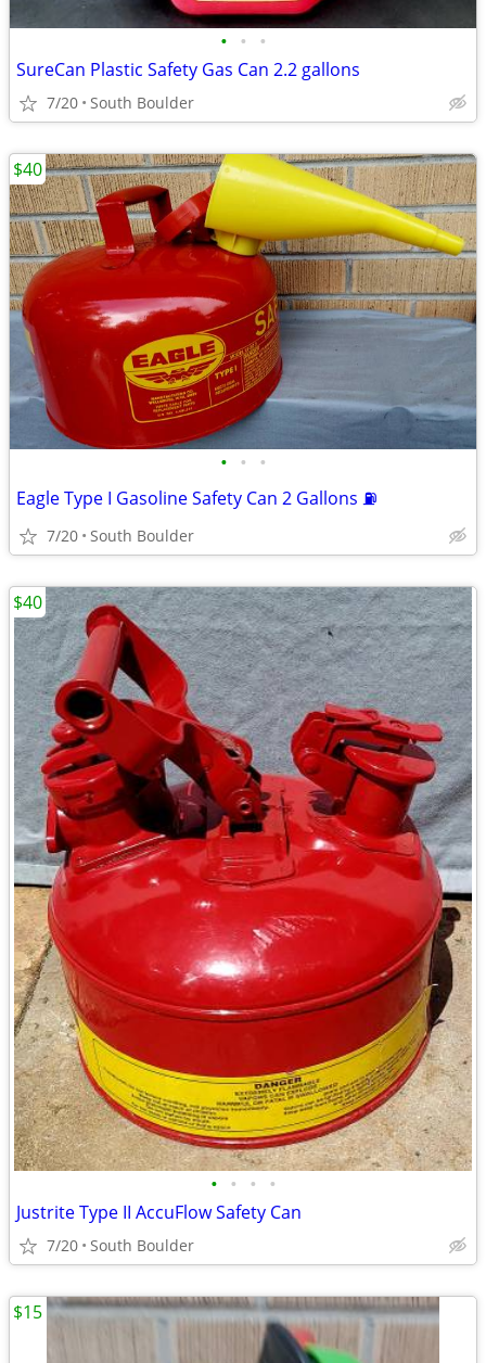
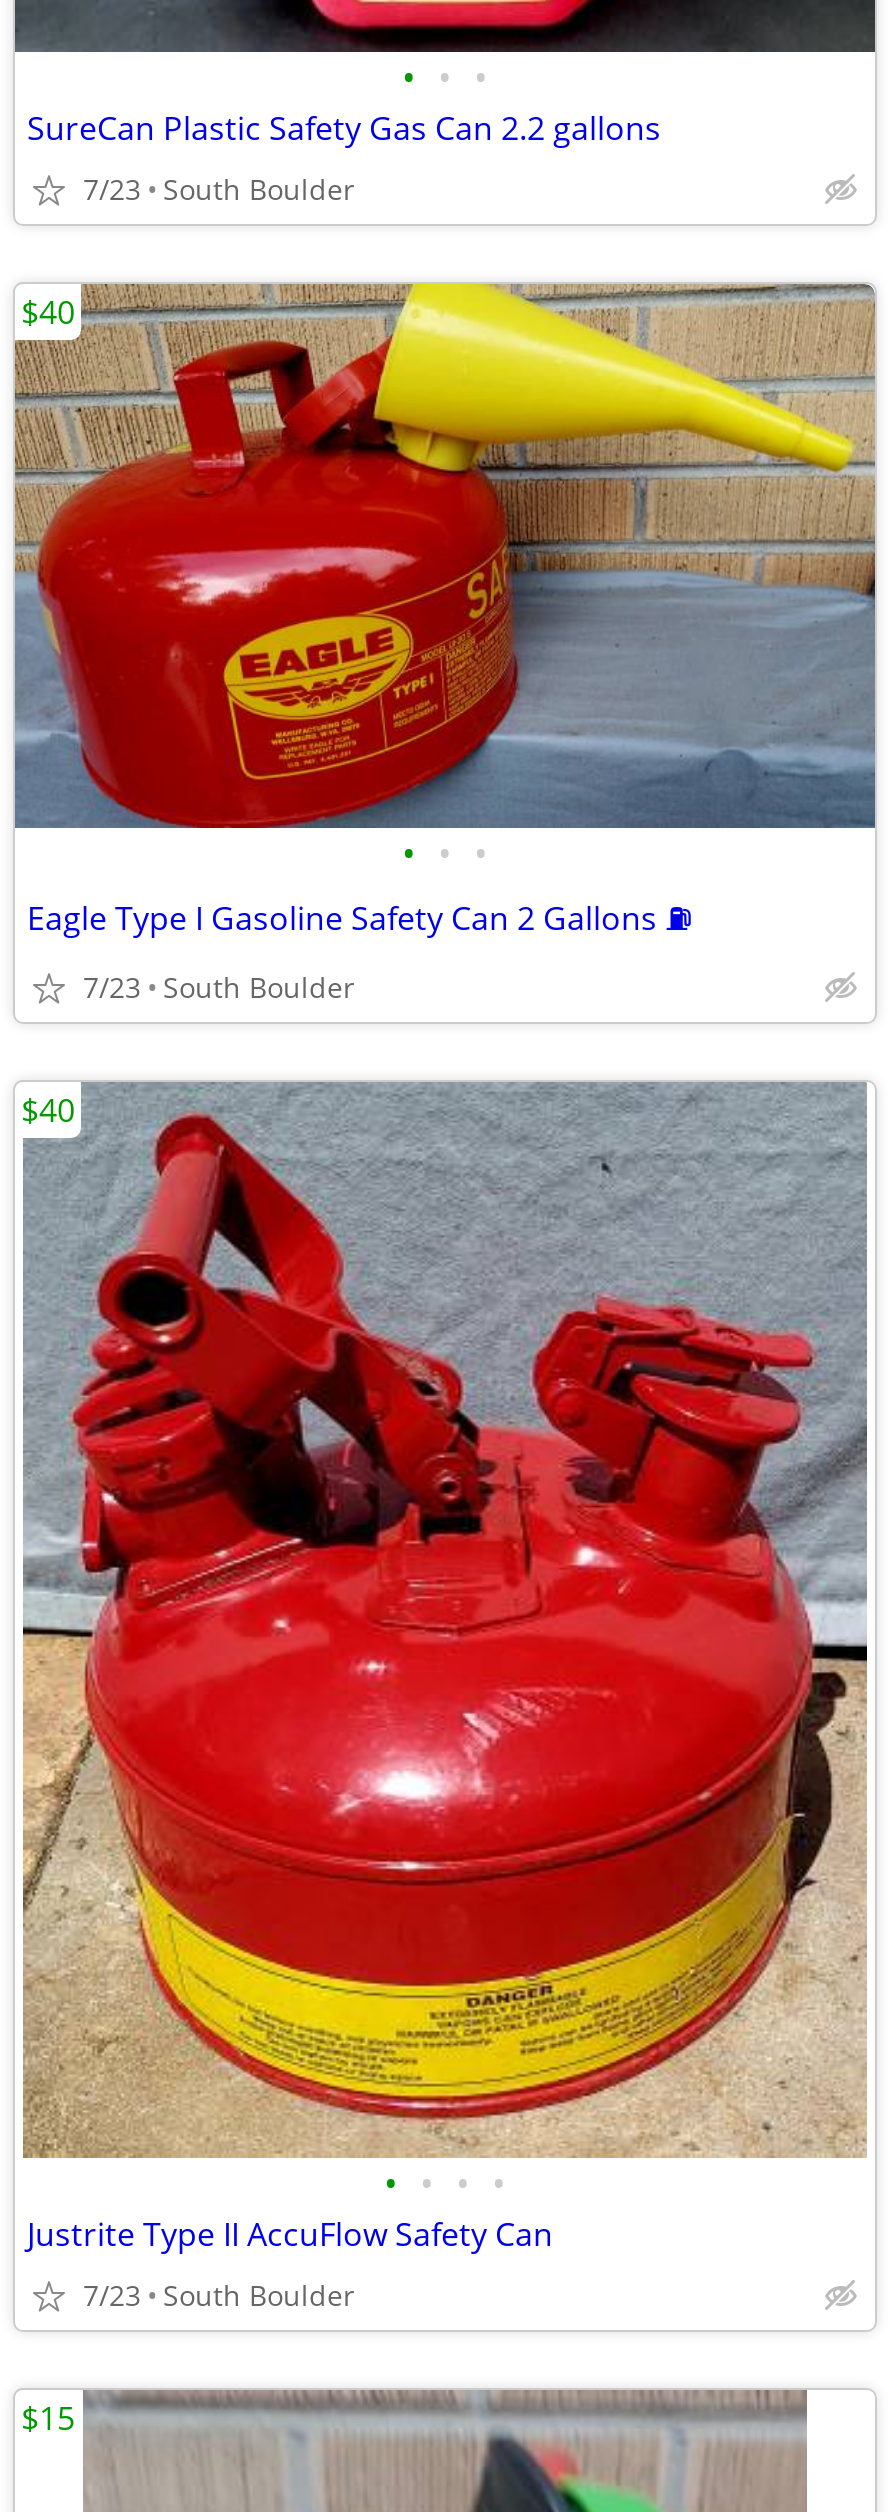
- 7/20 South Boulder
+ 7/23 South Boulder

- 7/20 South Boulder
+ 7/23 South Boulder

- 7/20 South Boulder
+ 7/23 South Boulder
